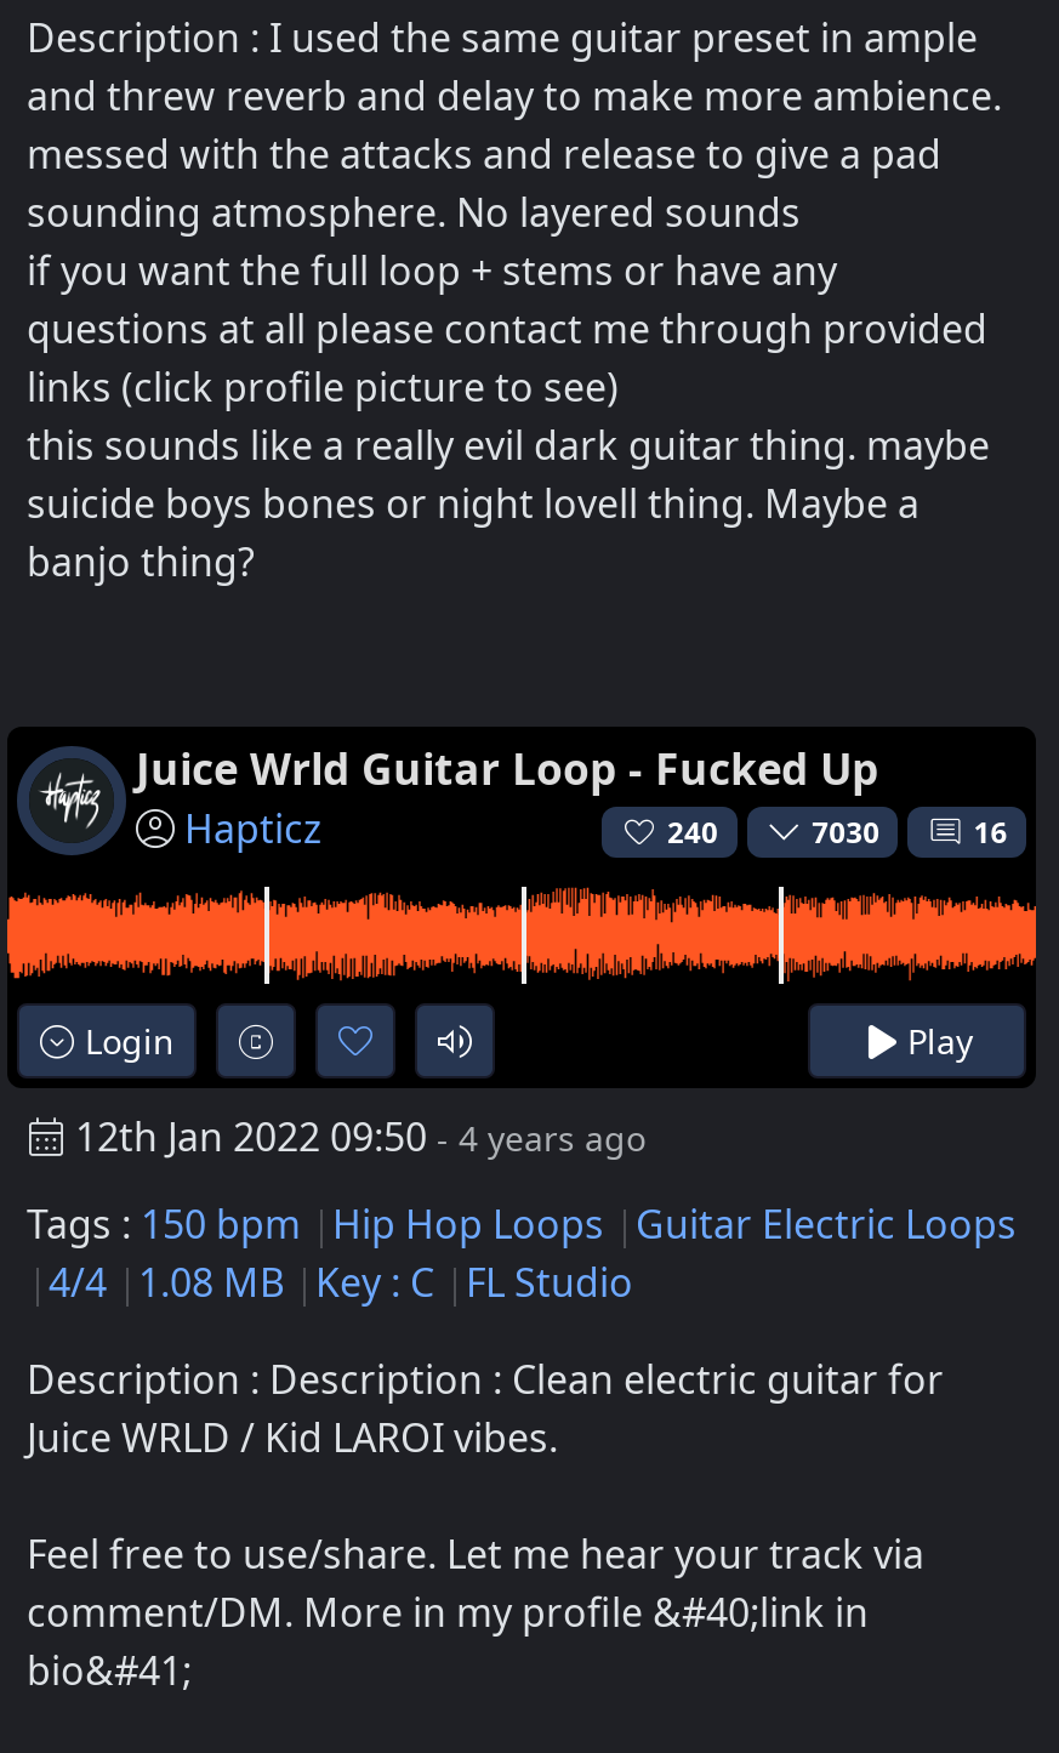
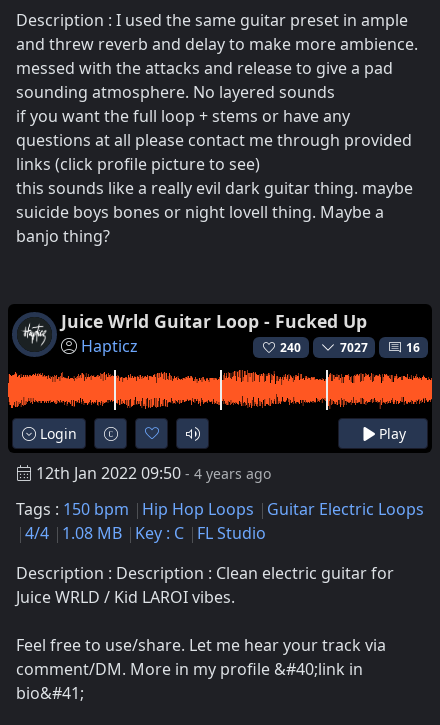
- 7030
+ 7027
